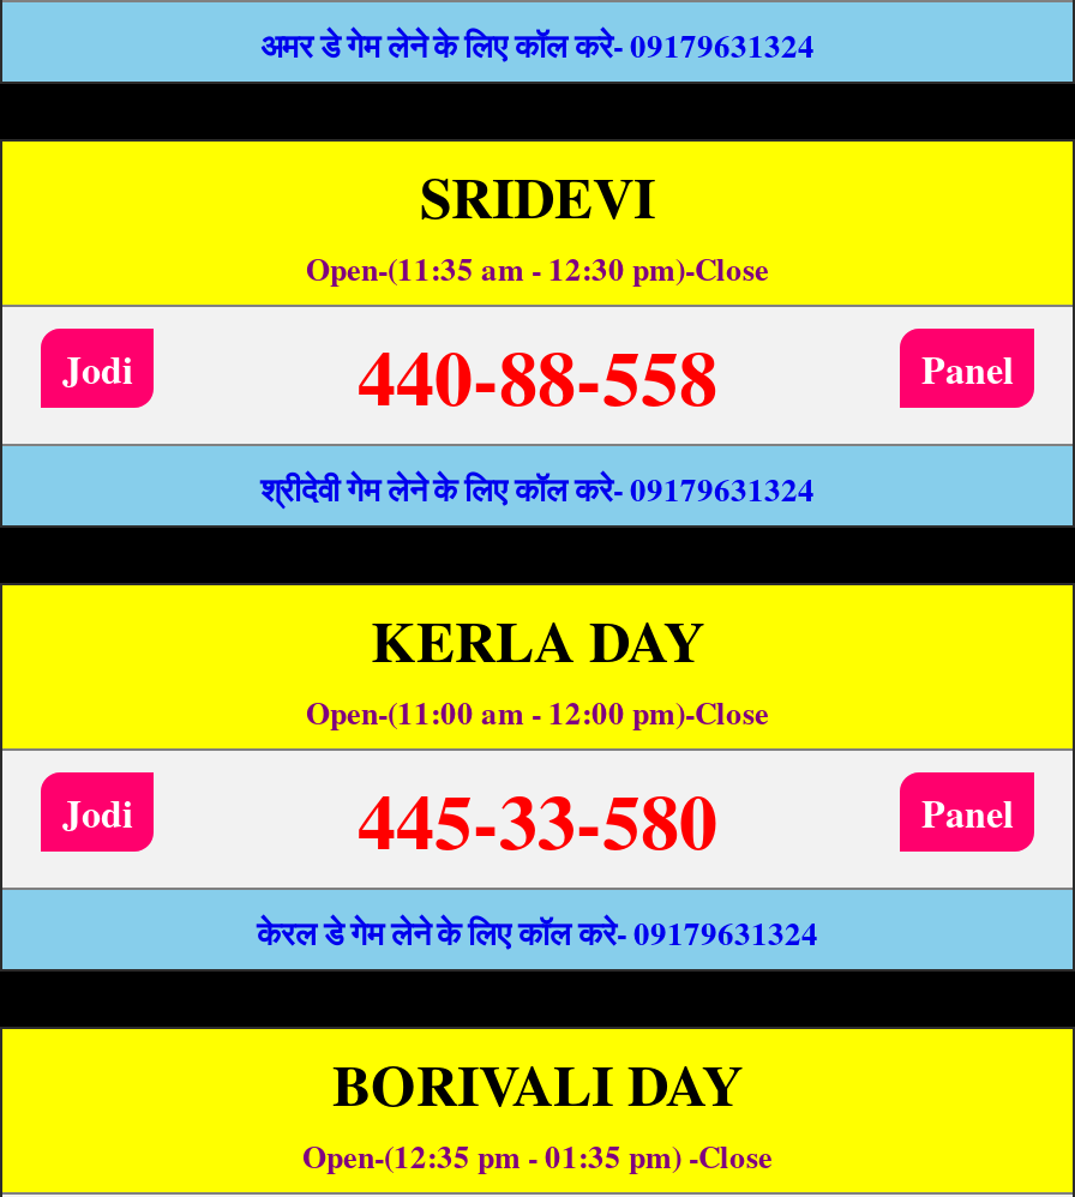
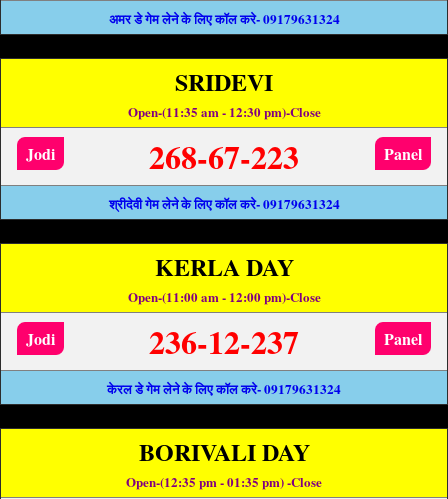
- 440-88-558
+ 268-67-223

- 445-33-580
+ 236-12-237
